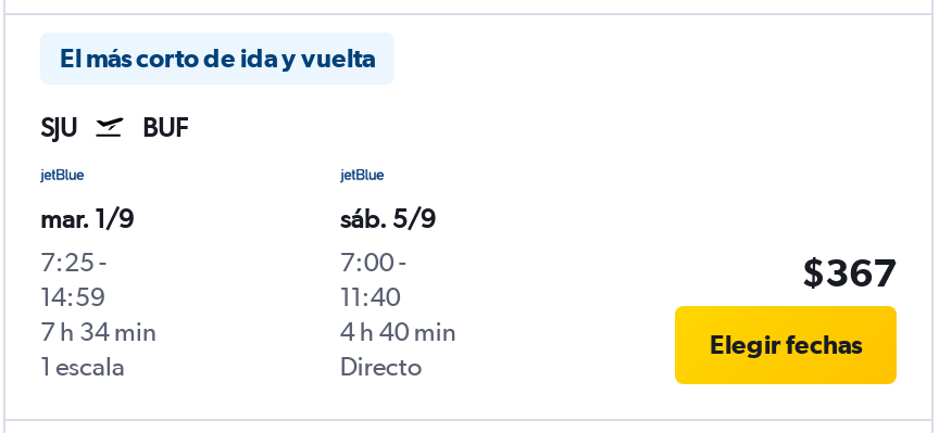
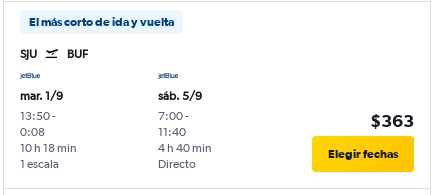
- 7:25 -
+ 13:50 -

- $367
+ $363

- 14:59
+ 0:08

- 7 h 34 min
+ 10 h 18 min
